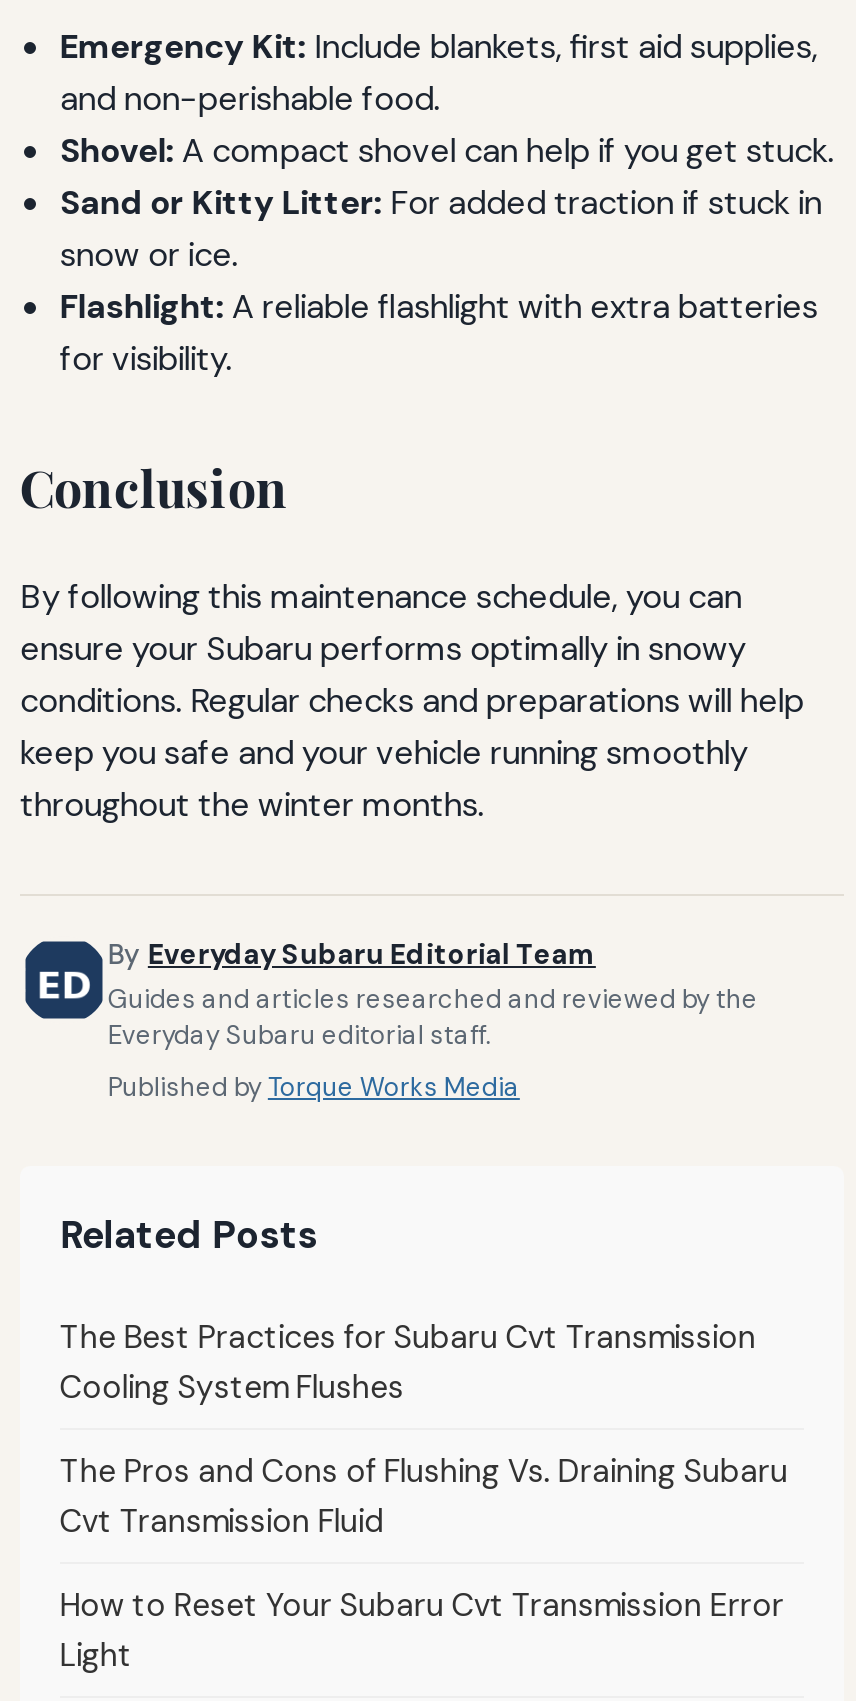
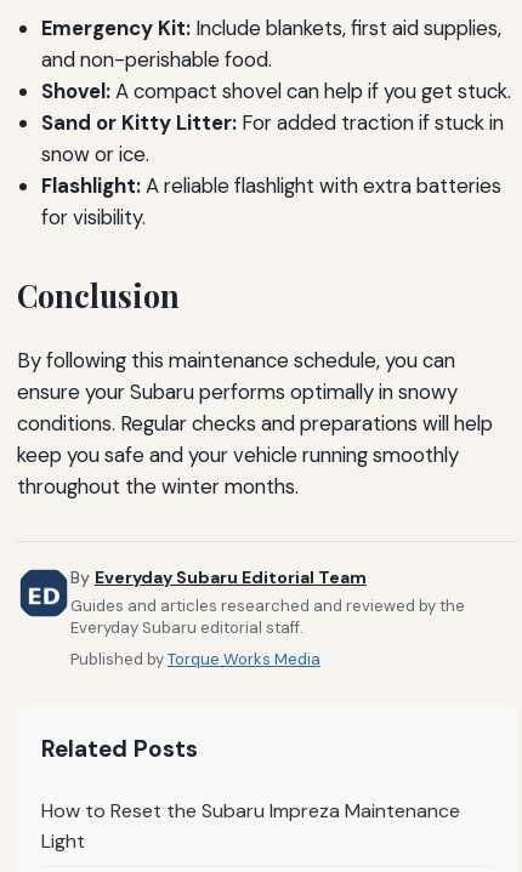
- The Best Practices for Subaru Cvt Transmission
- Cooling System Flushes
- The Pros and Cons of Flushing Vs. Draining Subaru
- Cvt Transmission Fluid
- How to Reset Your Subaru Cvt Transmission Error
+ How to Reset the Subaru Impreza Maintenance
